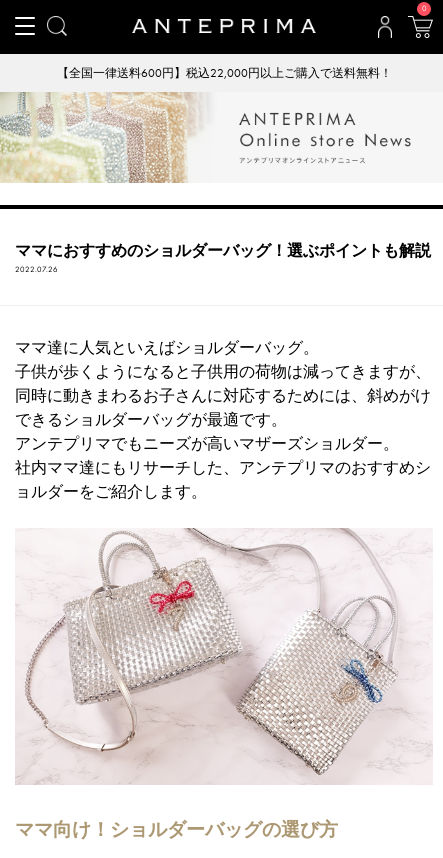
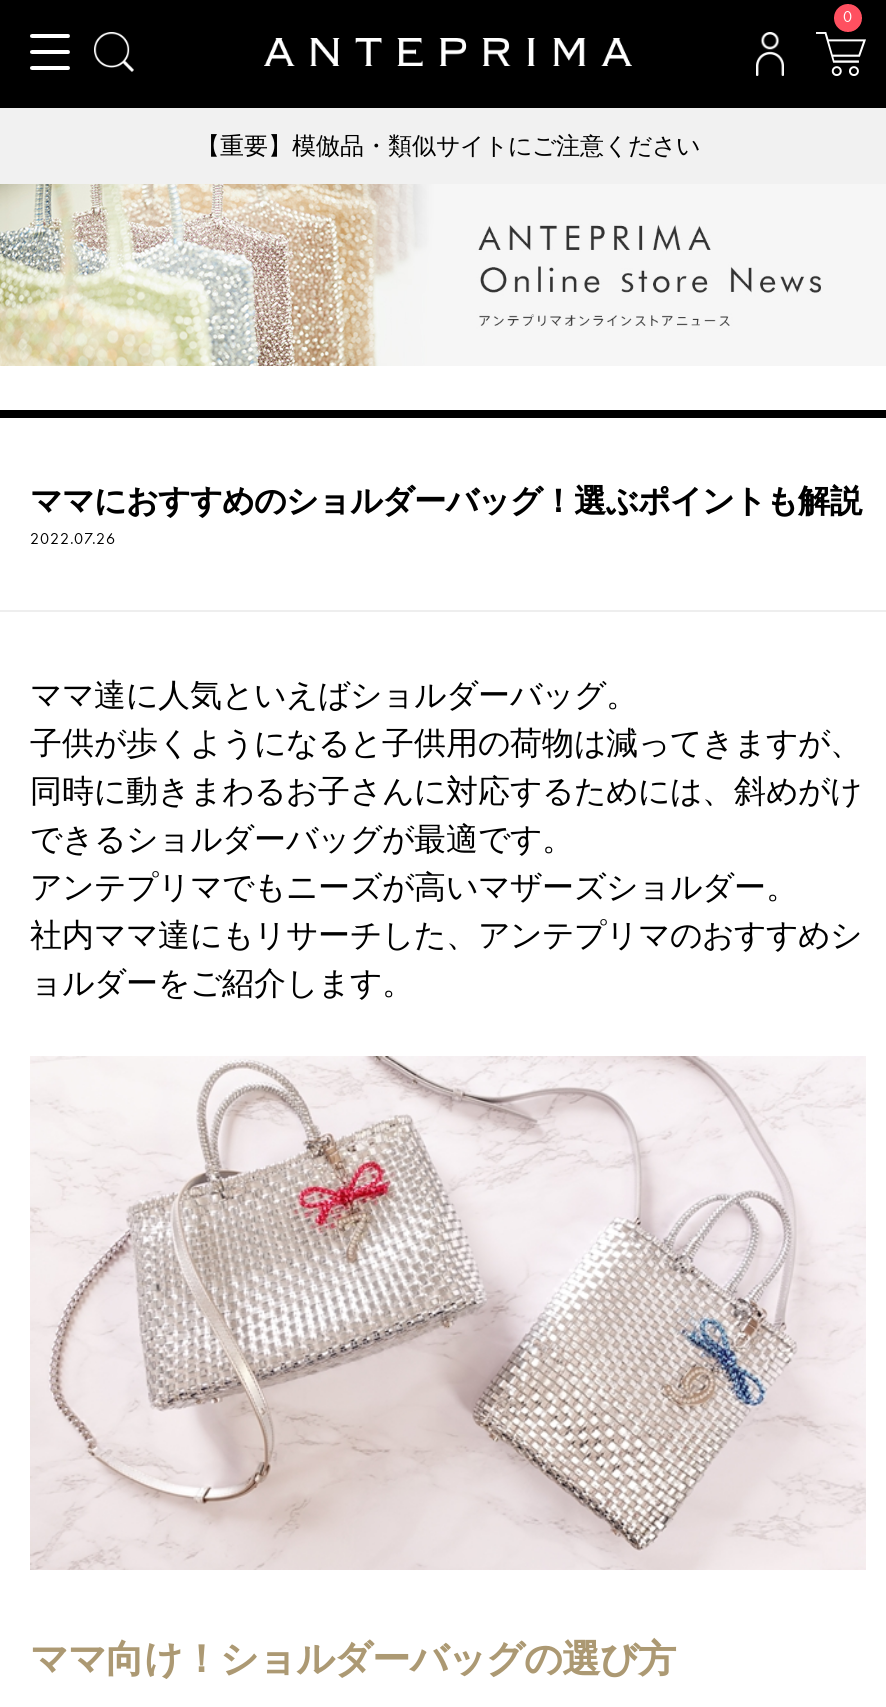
- 【全国一律送料600円】税込22,000円以上ご購入で送料無料！
+ 【重要】模倣品・類似サイトにご注意ください
